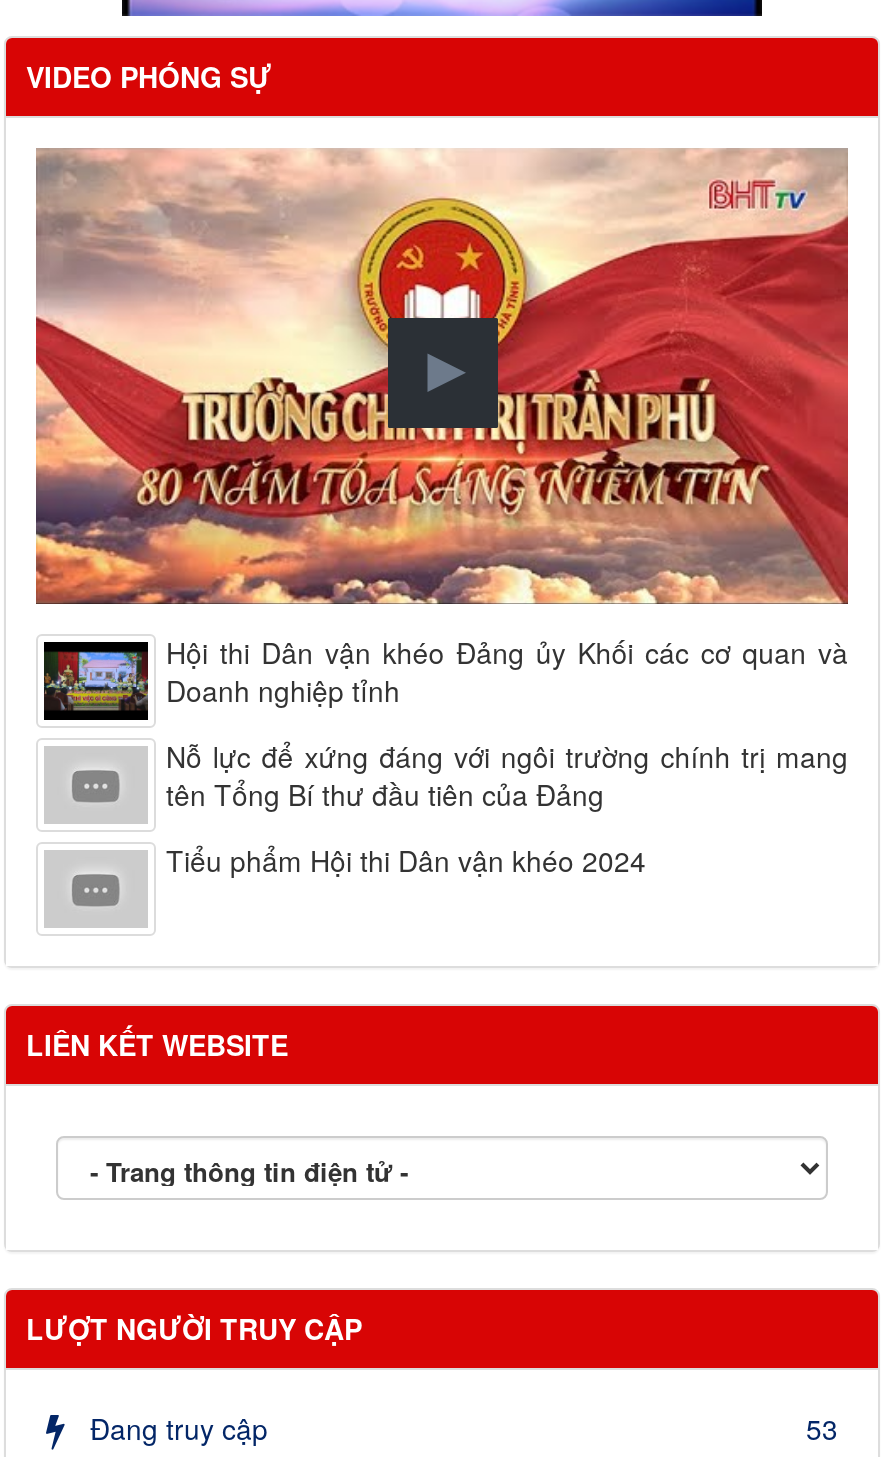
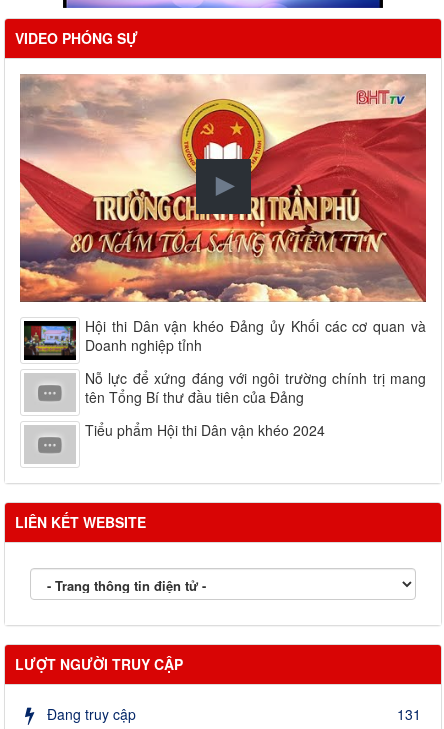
- 53
+ 131
